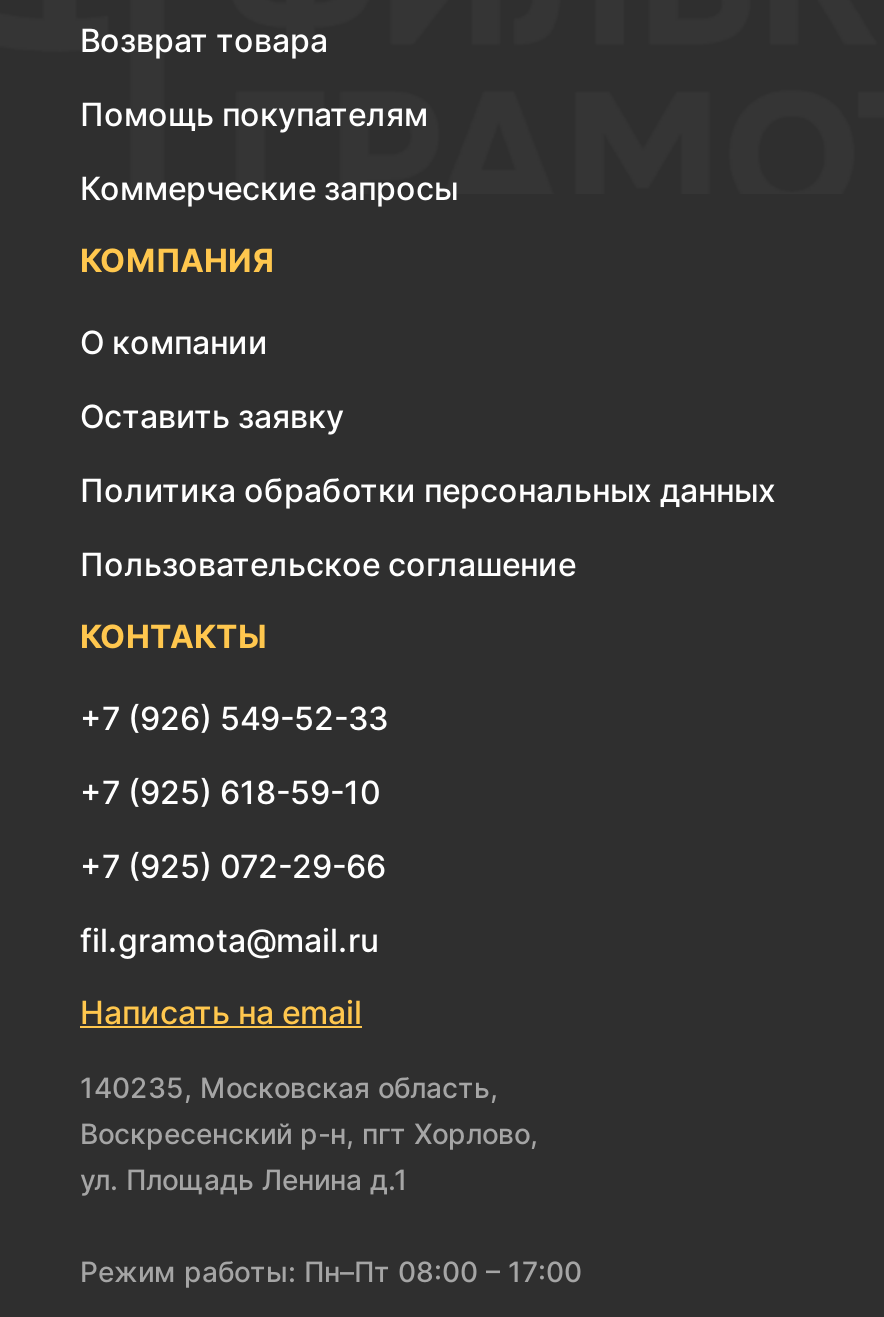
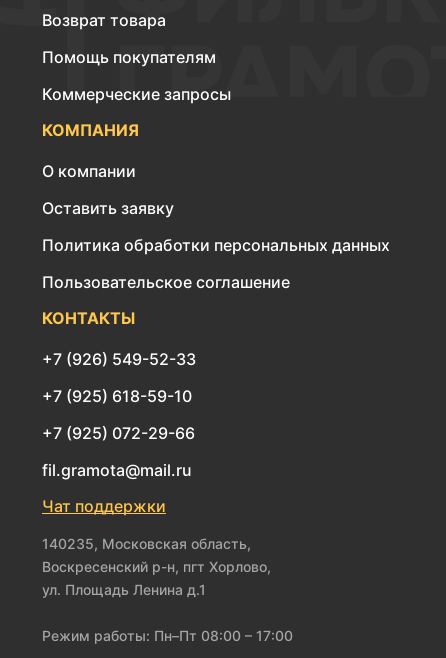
- Написать на email
+ Чат поддержки
